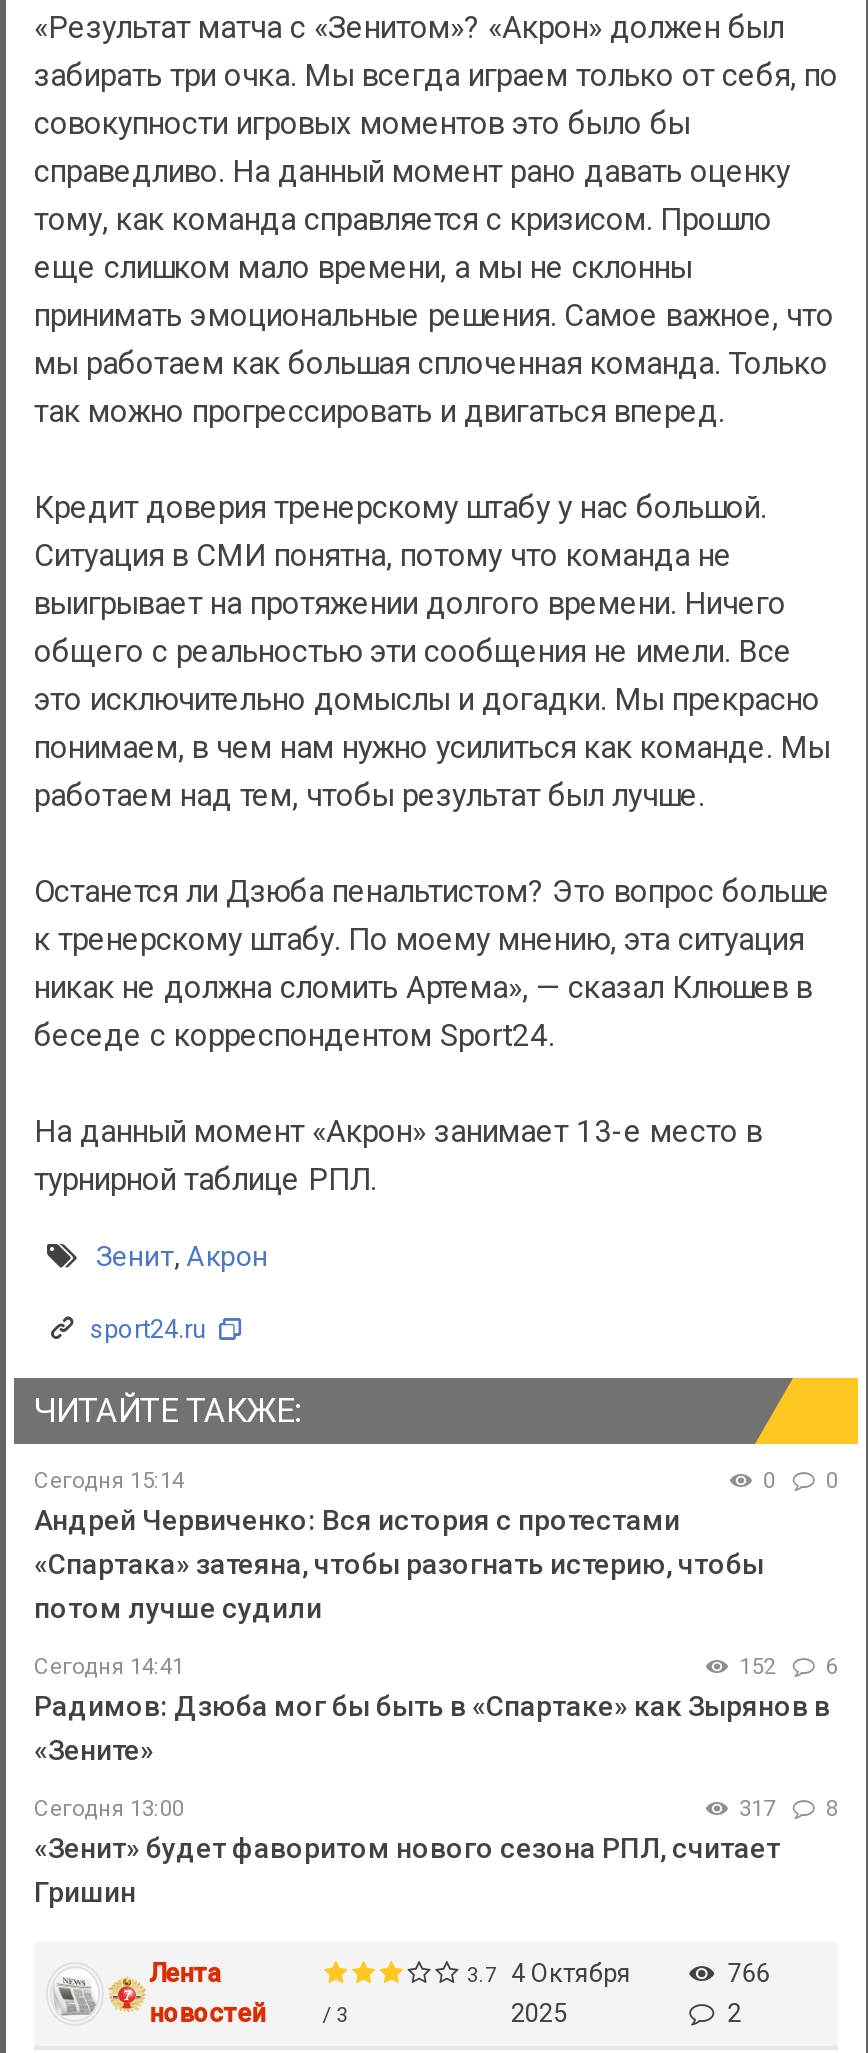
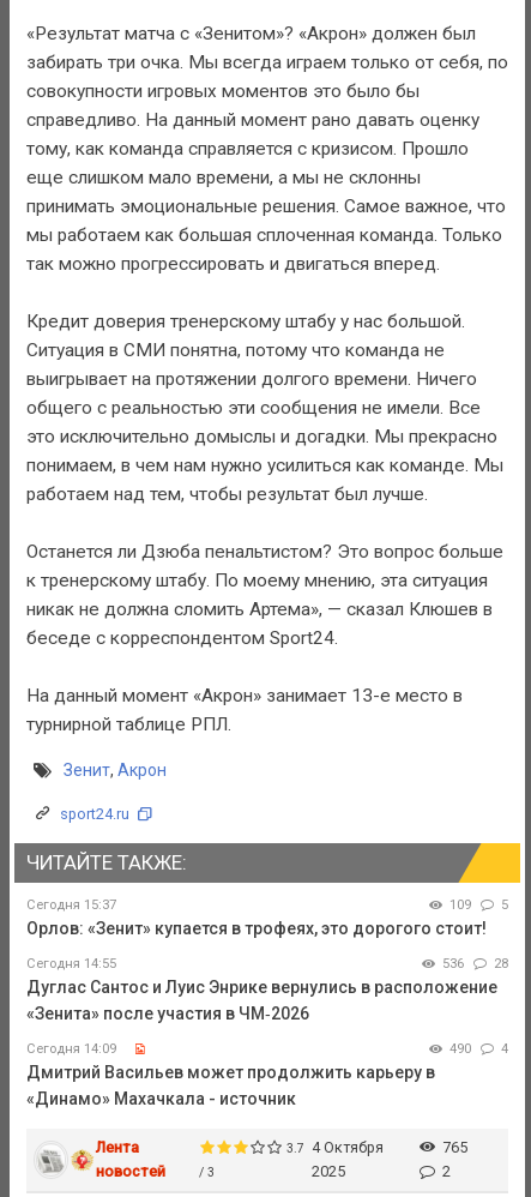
- Сегодня 15:14
- 0
- 0
- Андрей Червиченко: Вся история с протестами
- «Спартака» затеяна, чтобы разогнать истерию, чтобы
- потом лучше судили
+ Сегодня 15:37
+ 109
+ 5
+ Орлов: «Зенит» купается в трофеях, это дорогого стоит!

- Сегодня 14:41
- 152
- 6
- Радимов: Дзюба мог бы быть в «Спартаке» как Зырянов в
- «Зените»
+ Сегодня 14:55
+ 536
+ 28
+ Дуглас Сантос и Луис Энрике вернулись в расположение
+ «Зенита» после участия в ЧМ‑2026

- Сегодня 13:00
- 317
- 8
- «Зенит» будет фаворитом нового сезона РПЛ, считает
- Гришин
+ Сегодня 14:09
+ 490
+ 4
+ Дмитрий Васильев может продолжить карьеру в
+ «Динамо» Махачкала - источник

- 766
+ 765
